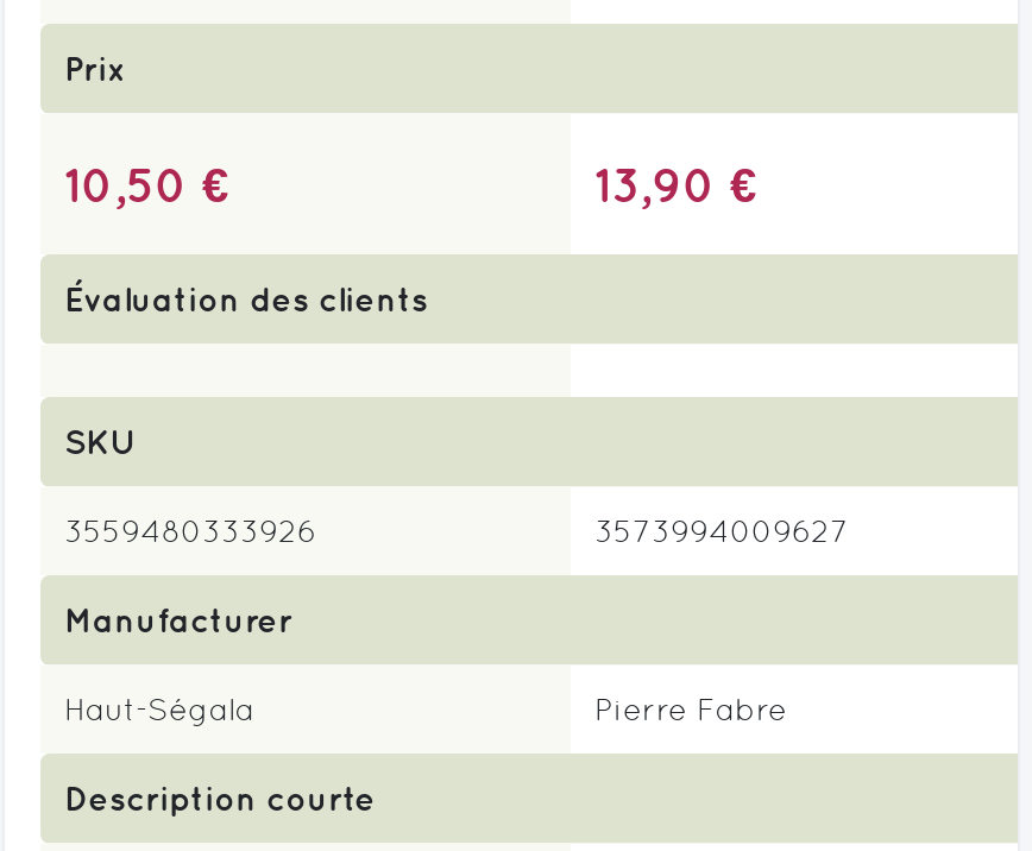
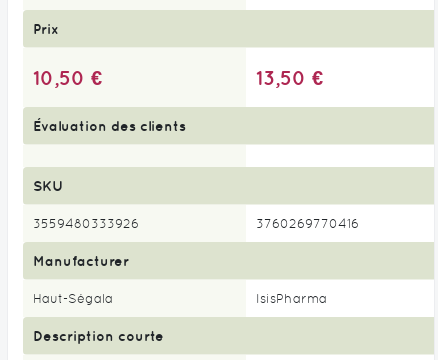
- 13,90 €
+ 13,50 €

- 3573994009627
+ 3760269770416

- Pierre Fabre
+ IsisPharma
